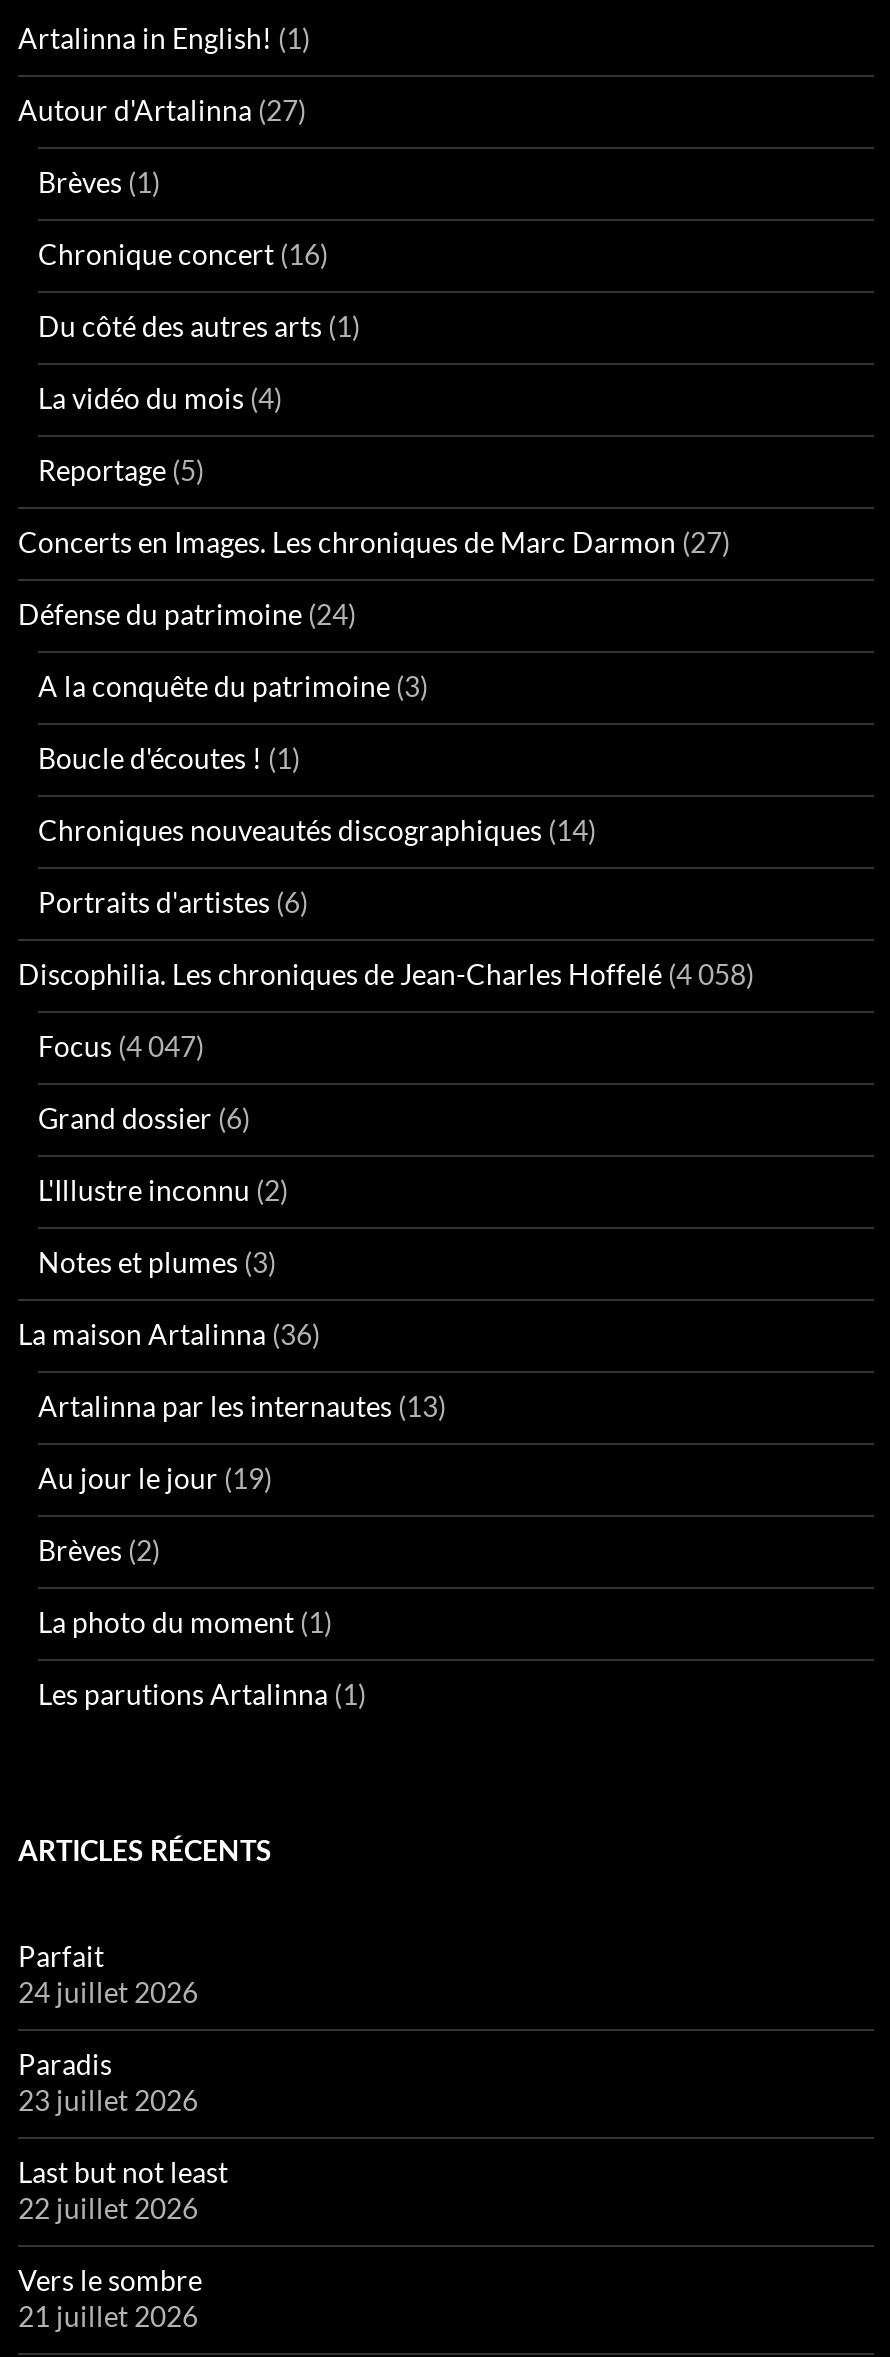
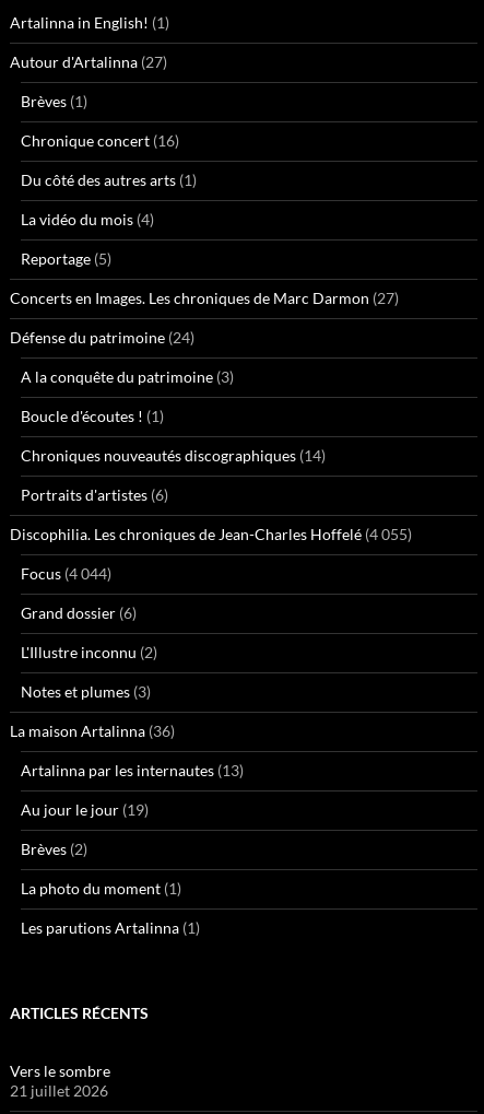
- Discophilia. Les chroniques de Jean-Charles Hoffelé (4 058)
+ Discophilia. Les chroniques de Jean-Charles Hoffelé (4 055)

- Focus (4 047)
+ Focus (4 044)

- Parfait
- 24 juillet 2026
- Paradis
- 23 juillet 2026
- Last but not least
- 22 juillet 2026
